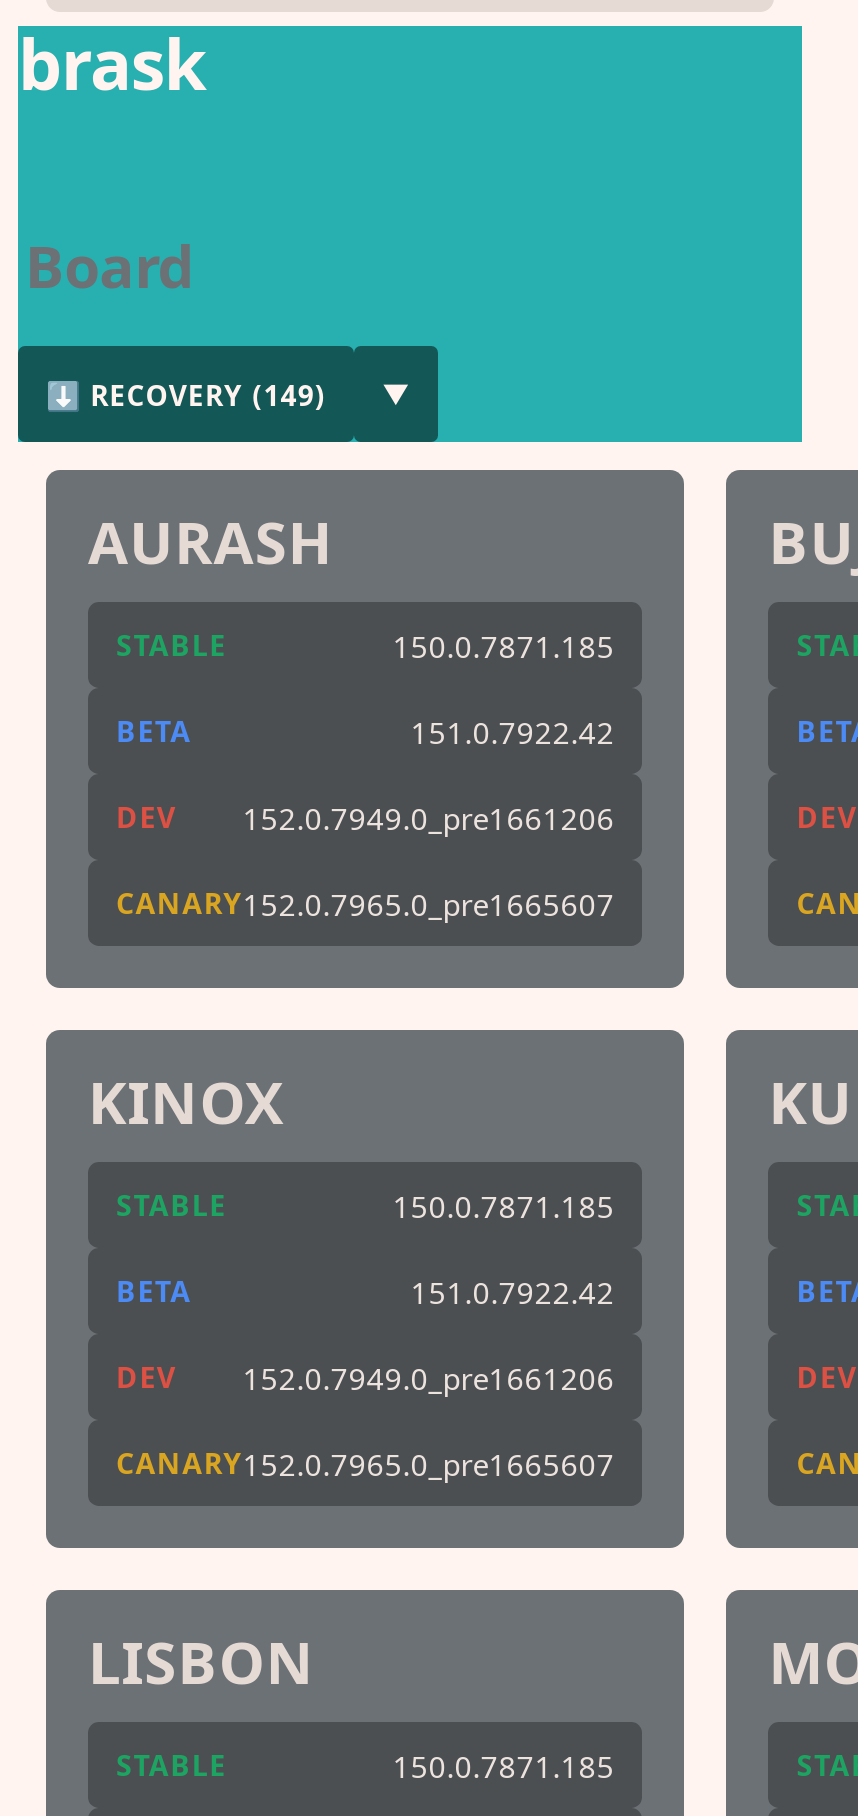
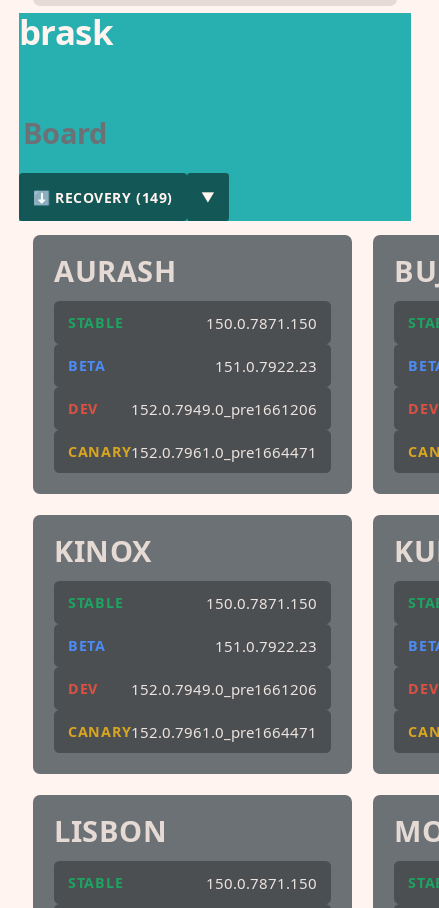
- 150.0.7871.185
+ 150.0.7871.150

- 151.0.7922.42
+ 151.0.7922.23

- CANARY152.0.7965.0_pre1665607
+ CANARY152.0.7961.0_pre1664471

- 150.0.7871.185
+ 150.0.7871.150

- 151.0.7922.42
+ 151.0.7922.23

- CANARY152.0.7965.0_pre1665607
+ CANARY152.0.7961.0_pre1664471

- 150.0.7871.185
+ 150.0.7871.150
